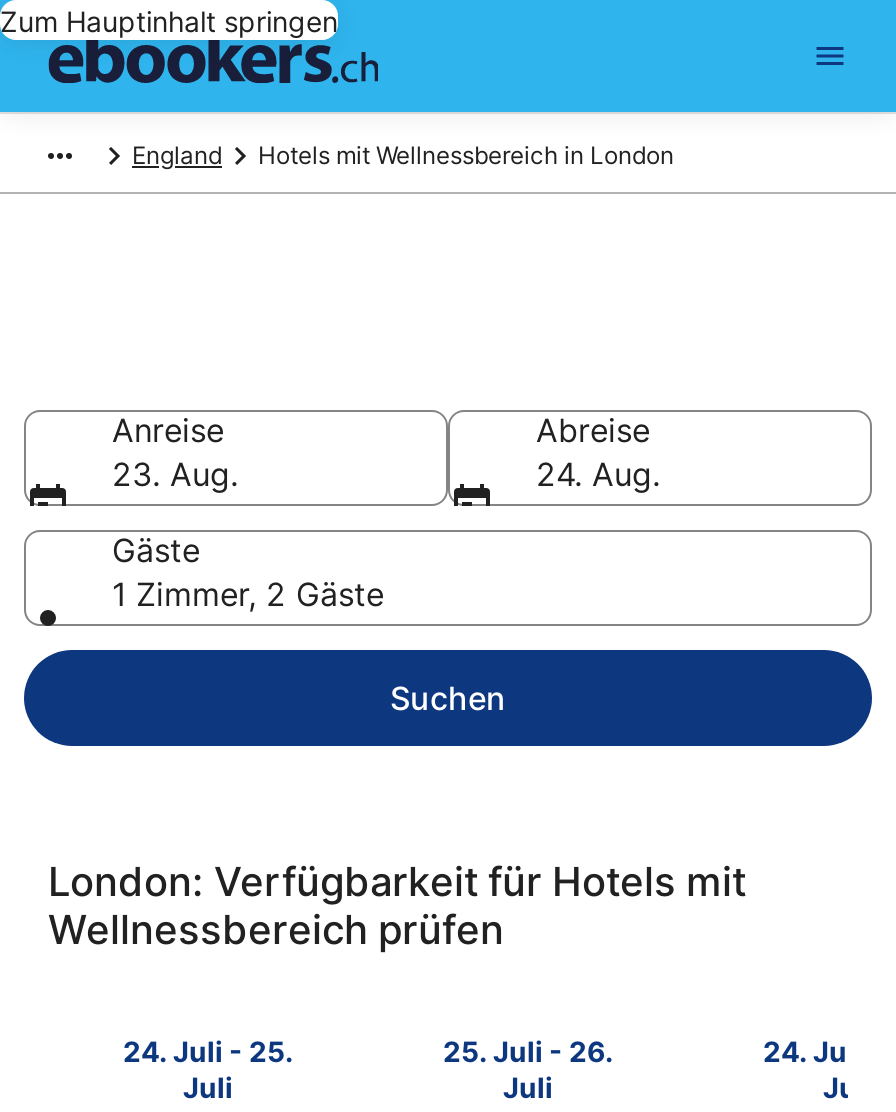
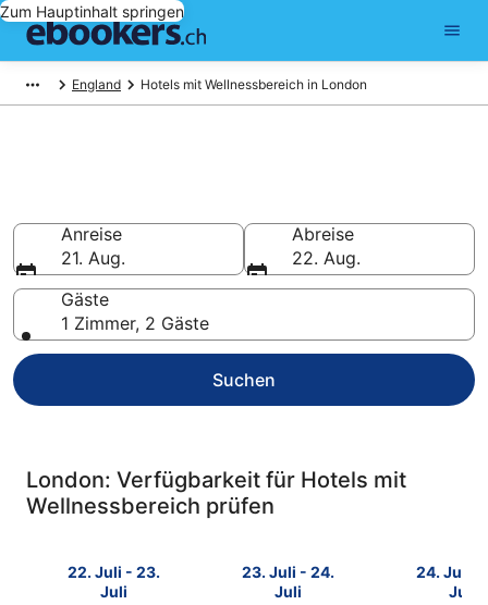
- 23. Aug.
+ 21. Aug.

- 24. Aug.
+ 22. Aug.

- 24. Juli - 25.
+ 22. Juli - 23.

- 25. Juli - 26.
+ 23. Juli - 24.
